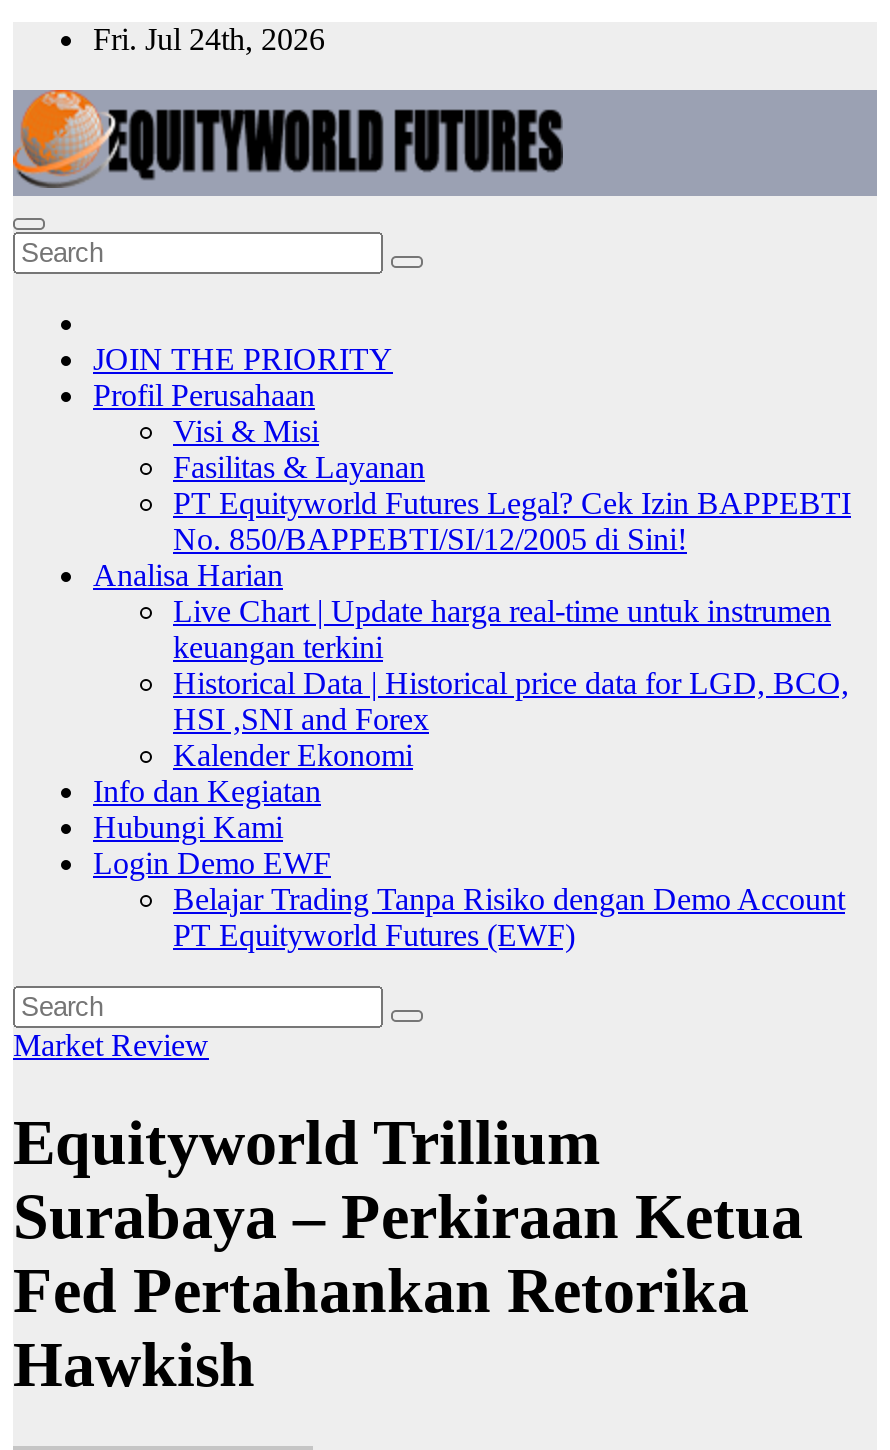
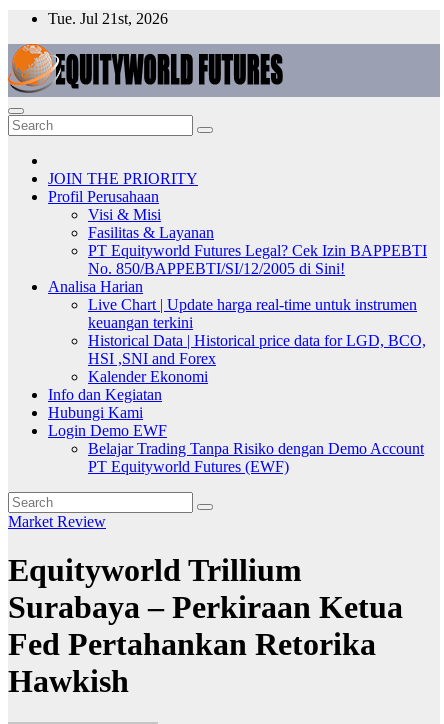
- Fri. Jul 24th, 2026
+ Tue. Jul 21st, 2026
